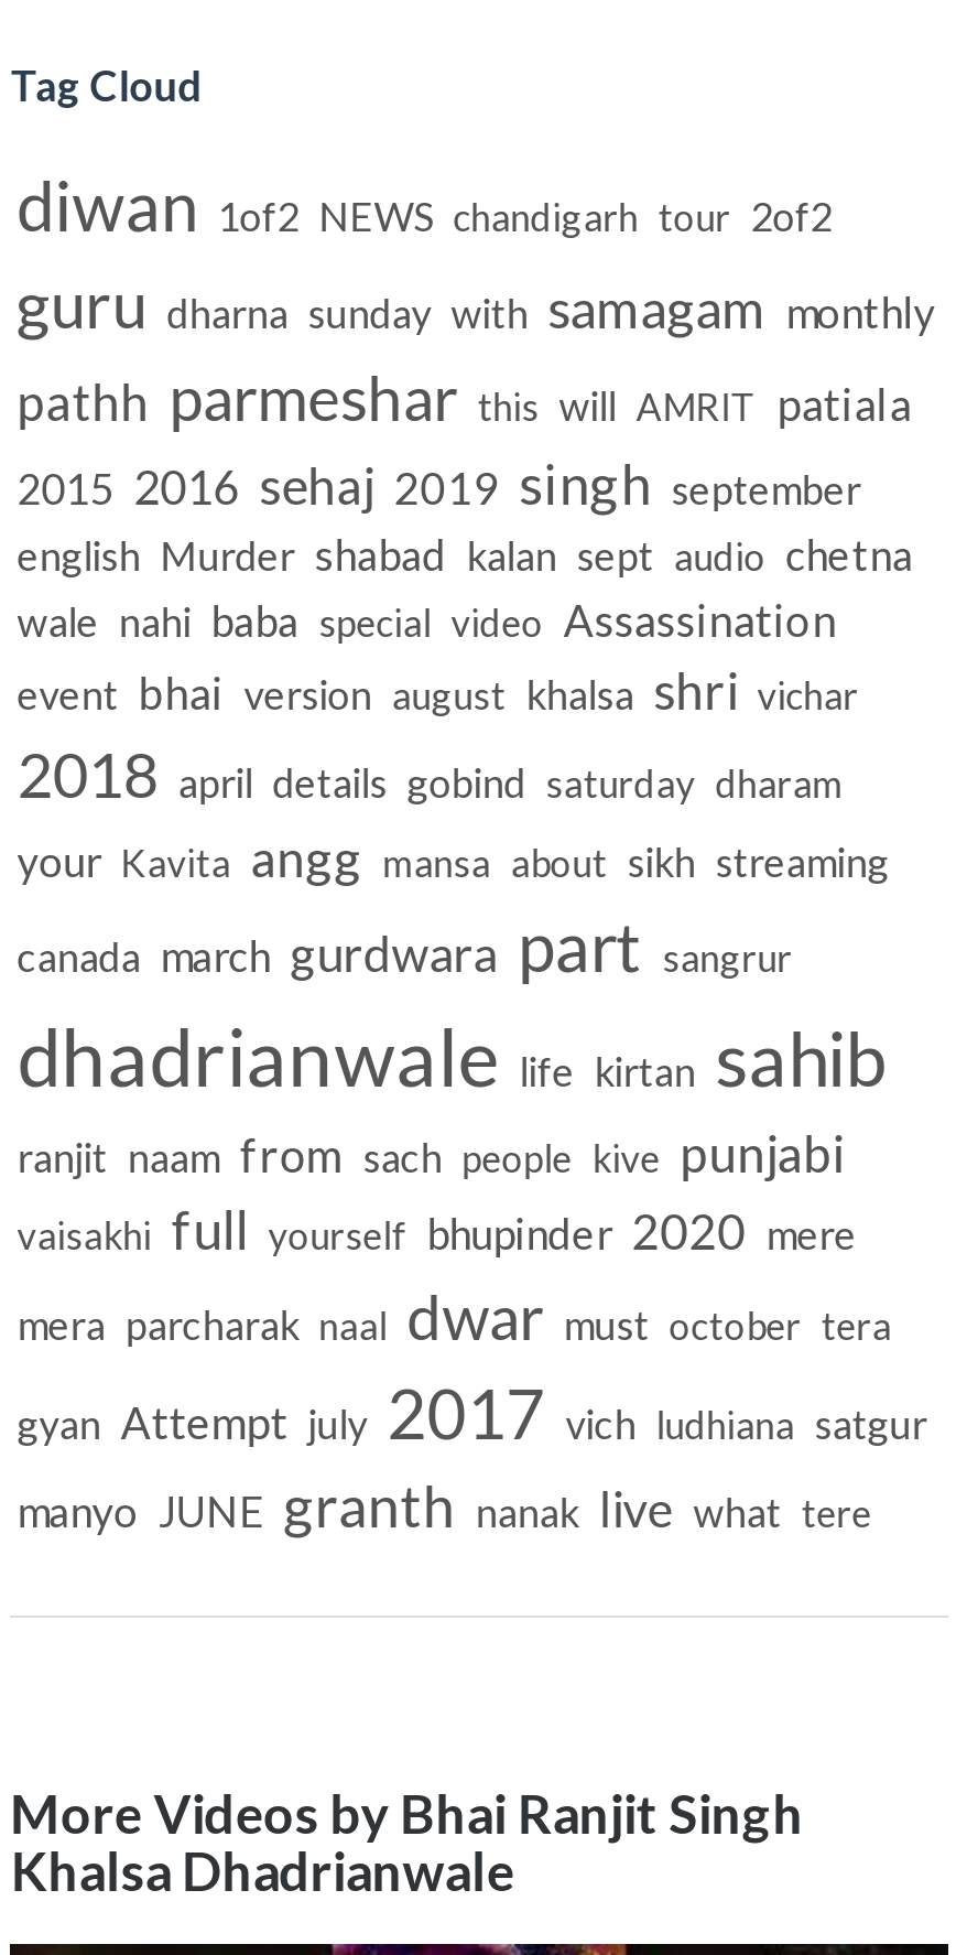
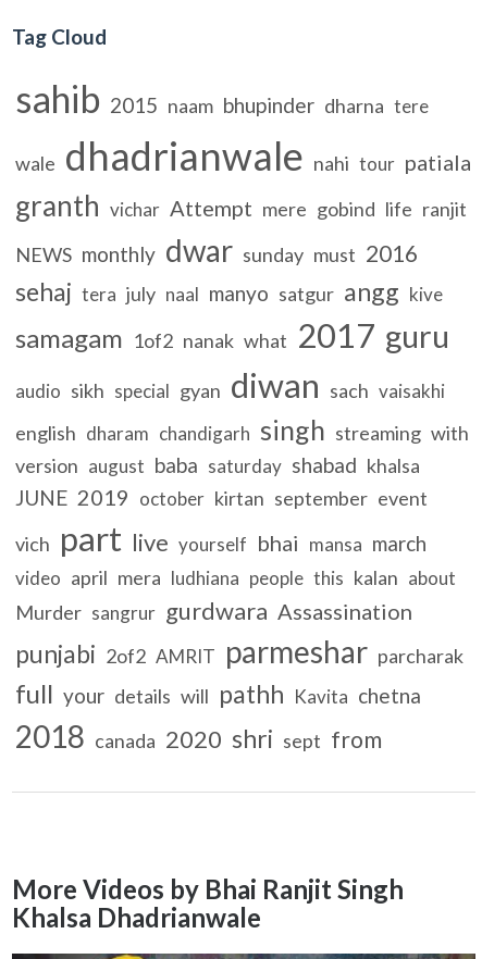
- diwan 1of2 NEWS chandigarh tour 2of2
- guru dharna sunday with samagam monthly
- pathh parmeshar this will AMRIT patiala
- 2015 2016 sehaj 2019 singh september
- english Murder shabad kalan sept audio chetna
- wale nahi baba special video Assassination
- event bhai version august khalsa shri vichar
- 2018 april details gobind saturday dharam
- your Kavita angg mansa about sikh streaming
- canada march gurdwara part sangrur
- dhadrianwale life kirtan sahib
- ranjit naam from sach people kive punjabi
- vaisakhi full yourself bhupinder 2020 mere
- mera parcharak naal dwar must october tera
- gyan Attempt july 2017 vich ludhiana satgur
- manyo JUNE granth nanak live what tere
+ sahib 2015 naam bhupinder dharna tere
+ wale dhadrianwale nahi tour patiala
+ granth vichar Attempt mere gobind life ranjit
+ NEWS monthly dwar sunday must 2016
+ sehaj tera july naal manyo satgur angg kive
+ samagam 1of2 nanak what 2017 guru
+ audio sikh special gyan diwan sach vaisakhi
+ english dharam chandigarh singh streaming with
+ version august baba saturday shabad khalsa
+ JUNE 2019 october kirtan september event
+ vich part live yourself bhai mansa march
+ video april mera ludhiana people this kalan about
+ Murder sangrur gurdwara Assassination
+ punjabi 2of2 AMRIT parmeshar parcharak
+ full your details will pathh Kavita chetna
+ 2018 canada 2020 shri sept from
